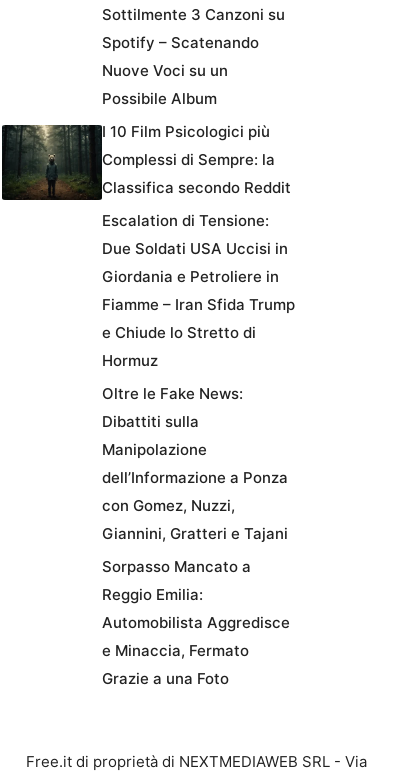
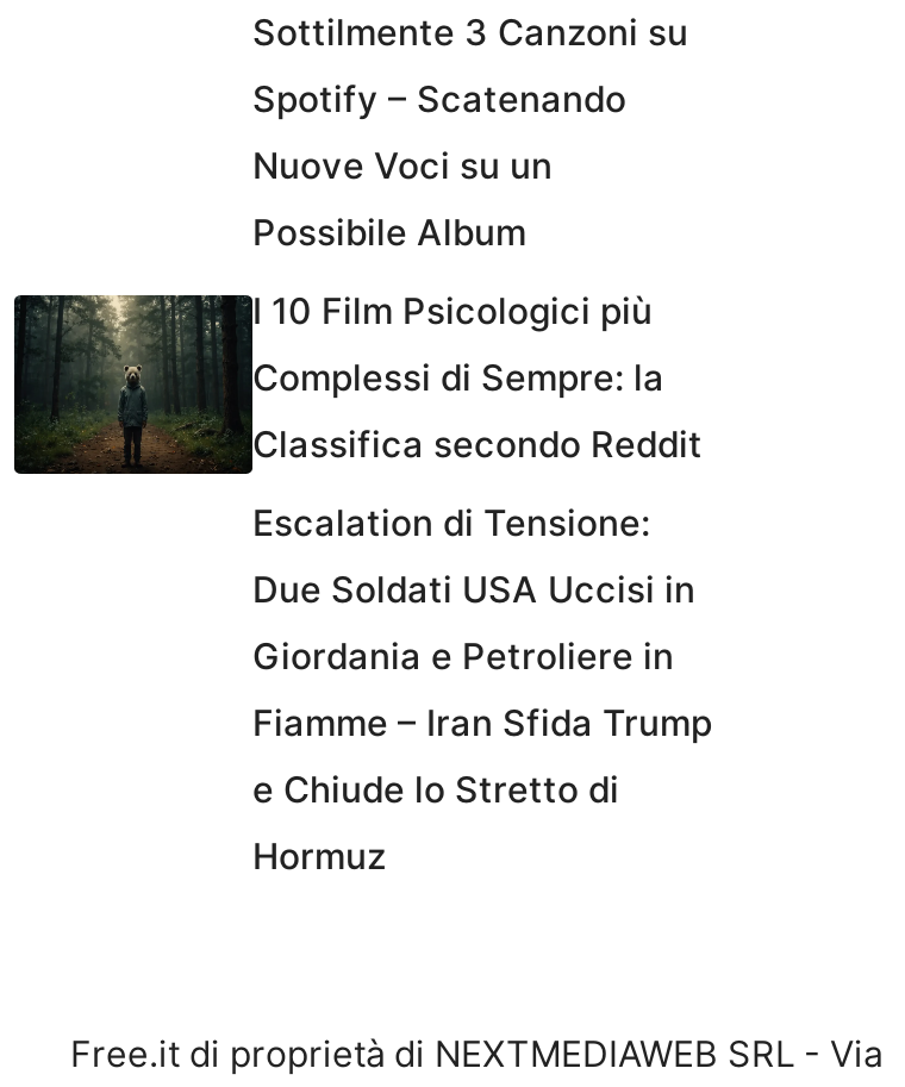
- Oltre le Fake News:
- Dibattiti sulla
- Manipolazione
- dell’Informazione a Ponza
- con Gomez, Nuzzi,
- Giannini, Gratteri e Tajani
- Sorpasso Mancato a
- Reggio Emilia:
- Automobilista Aggredisce
- e Minaccia, Fermato
- Grazie a una Foto
